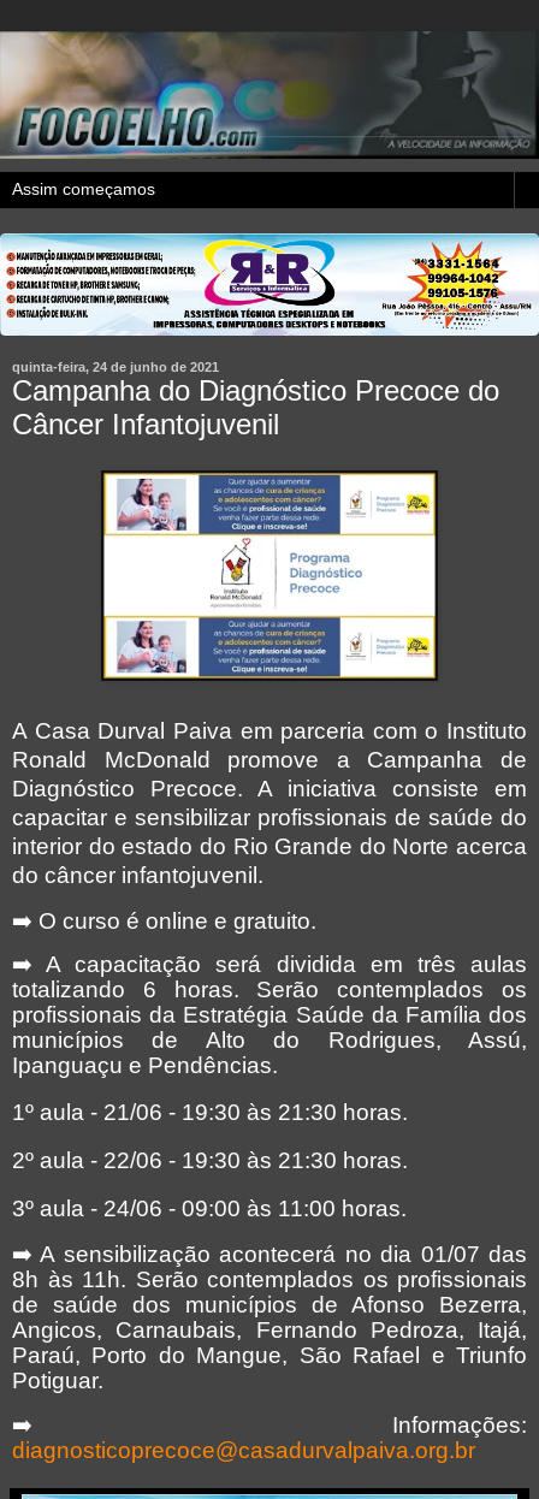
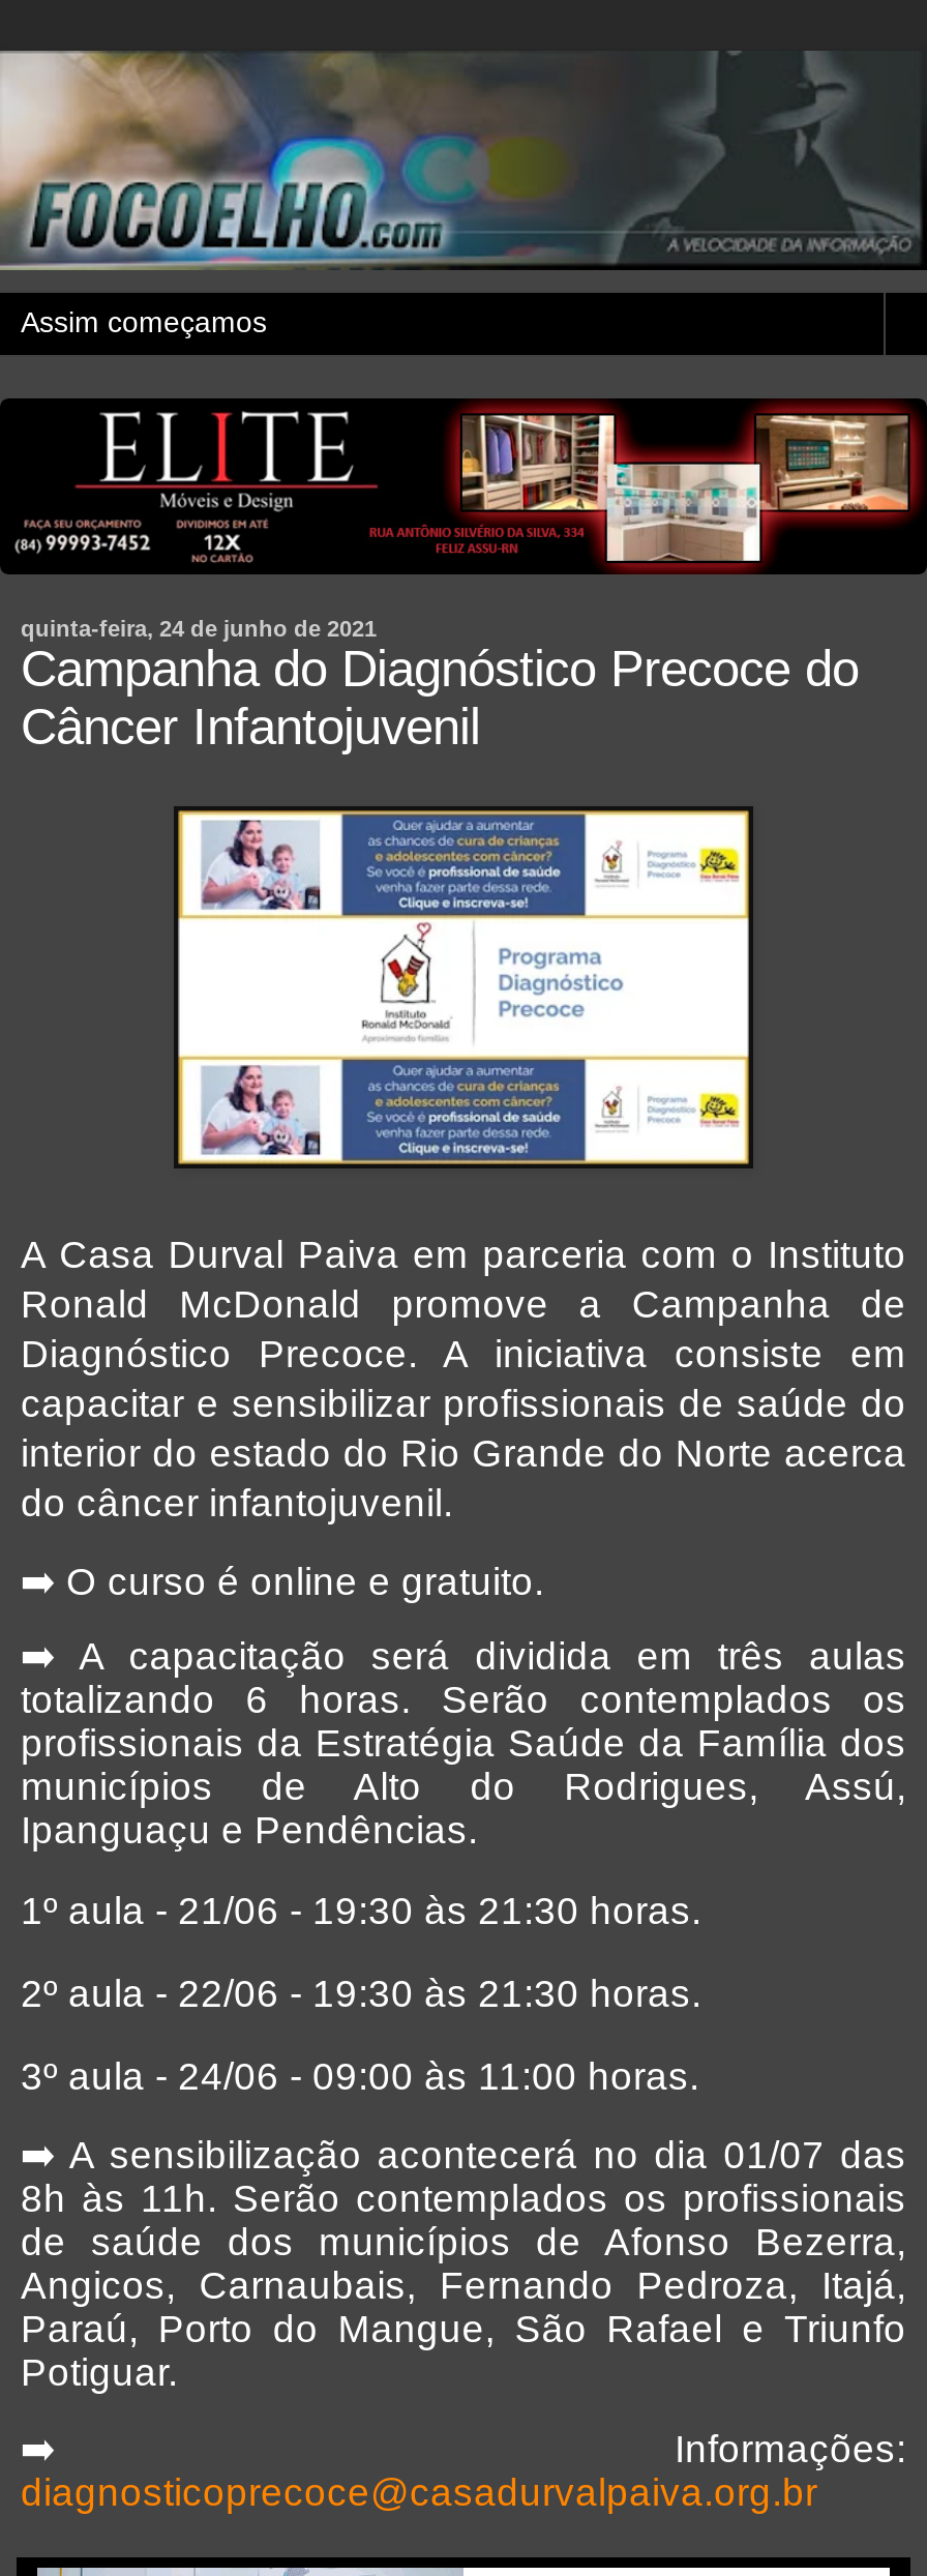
- [image]
+ [image]
